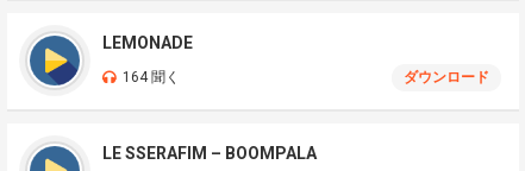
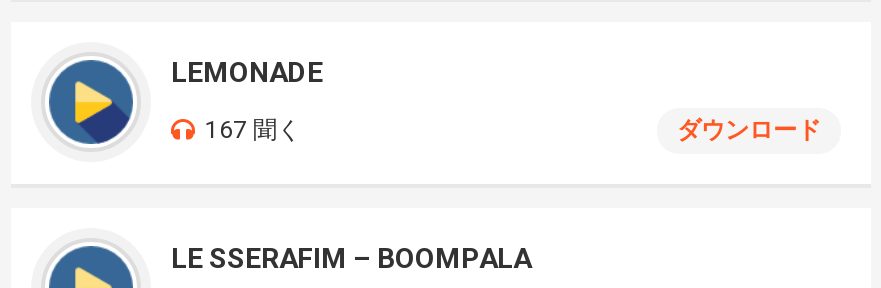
- 164 聞く
+ 167 聞く
